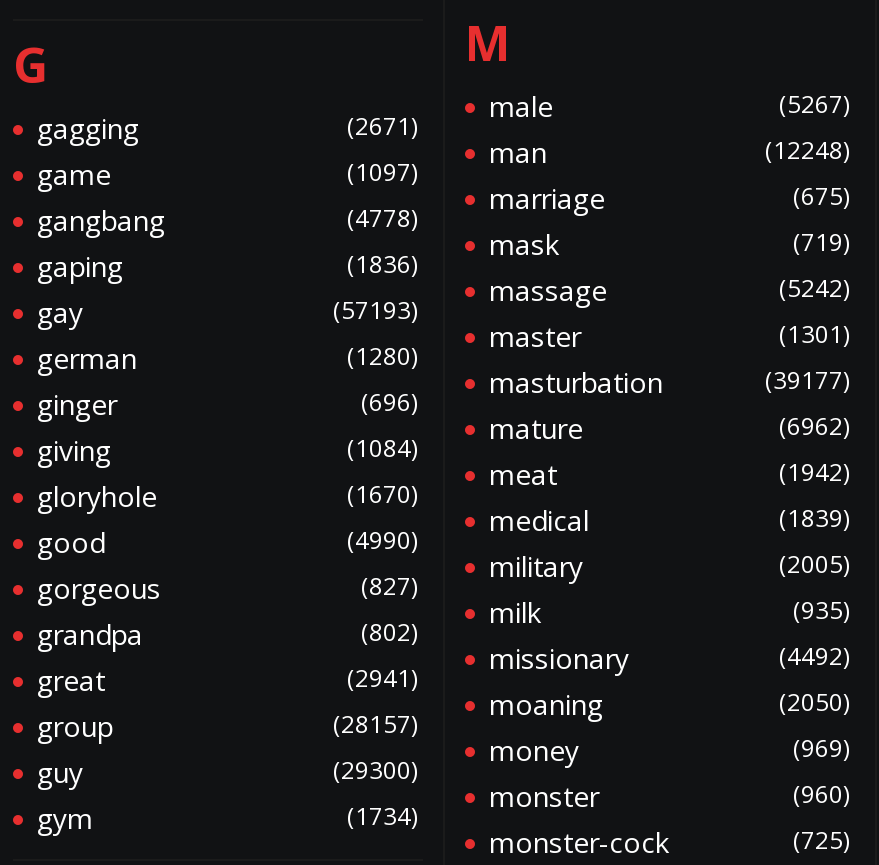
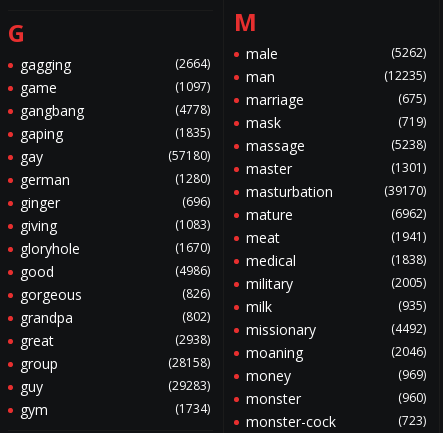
- (5267)
+ (5262)

- (2671)
+ (2664)

- (12248)
+ (12235)

- (1836)
+ (1835)

- (5242)
+ (5238)

- (57193)
+ (57180)

- (39177)
+ (39170)

- (1084)
+ (1083)

- (1942)
+ (1941)

- (1839)
+ (1838)

- (4990)
+ (4986)

- (827)
+ (826)

- (2941)
+ (2938)

- (2050)
+ (2046)

- (28157)
+ (28158)

- (29300)
+ (29283)

- (725)
+ (723)
